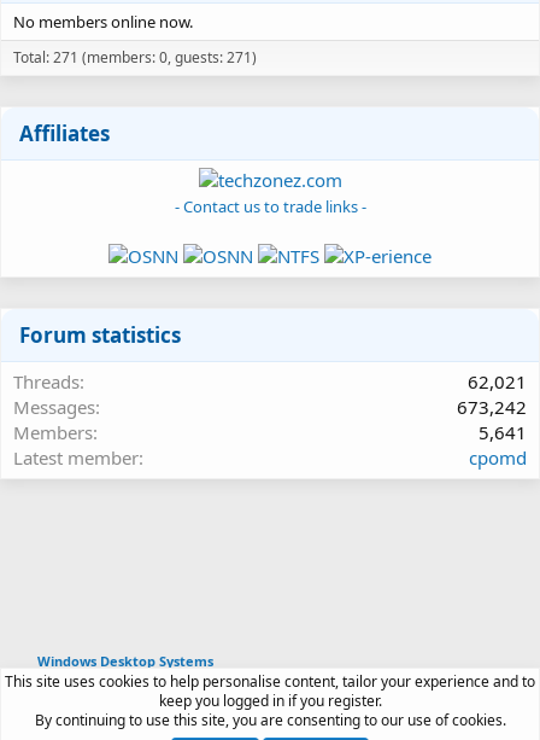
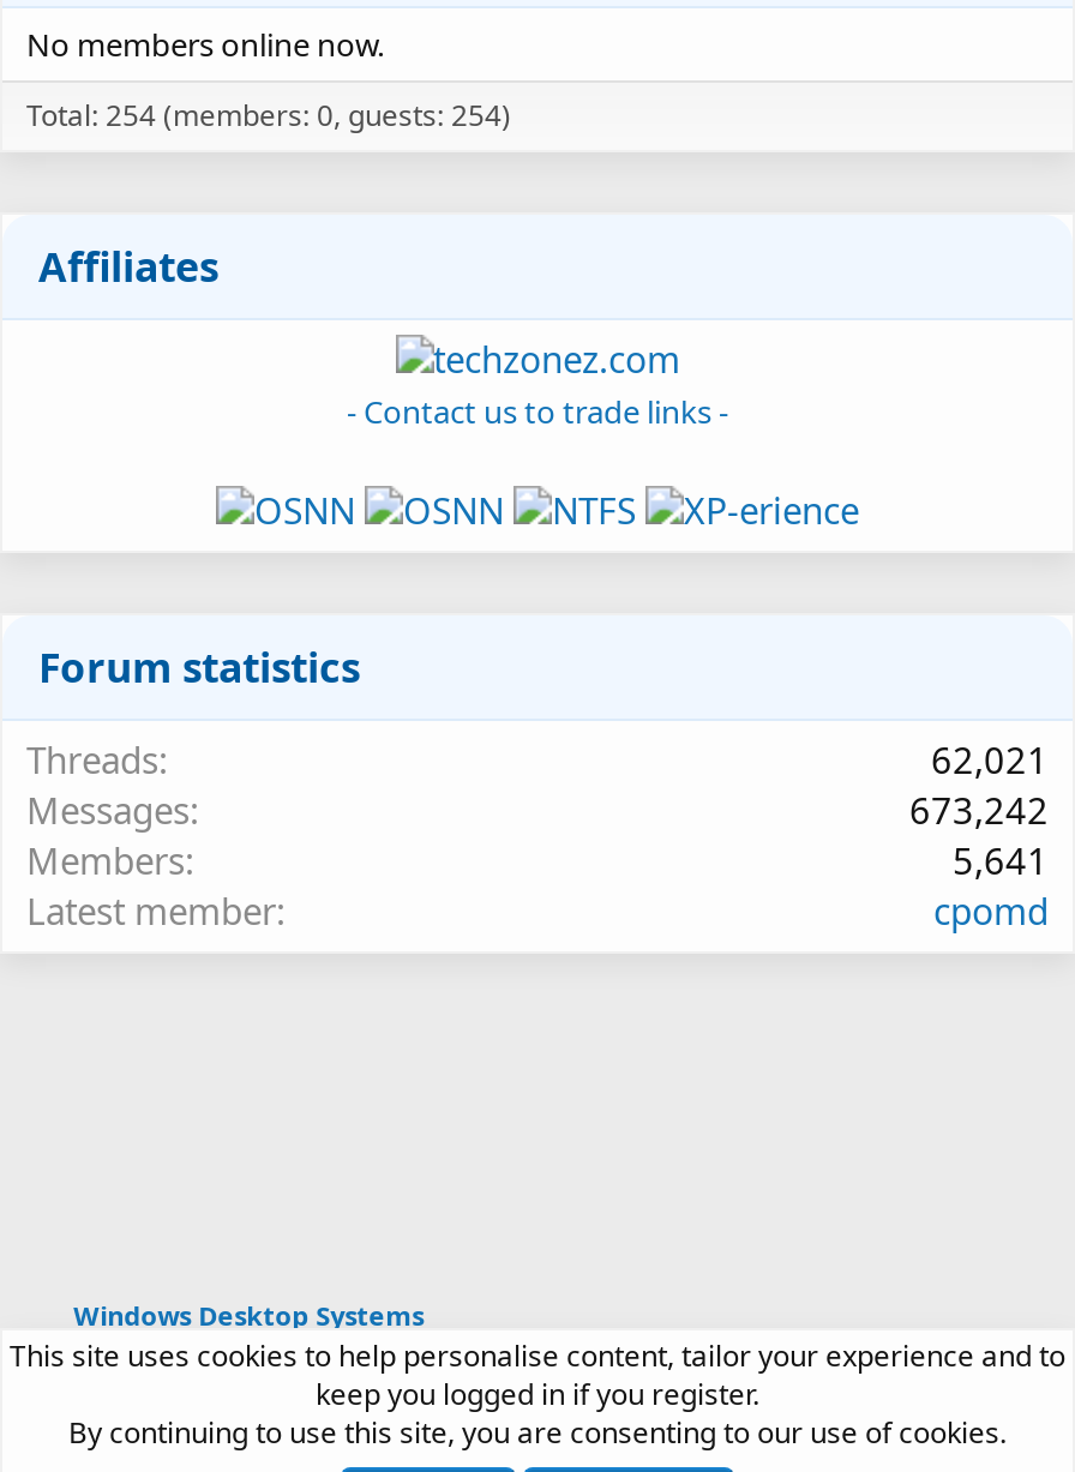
- Total: 271 (members: 0, guests: 271)
+ Total: 254 (members: 0, guests: 254)
